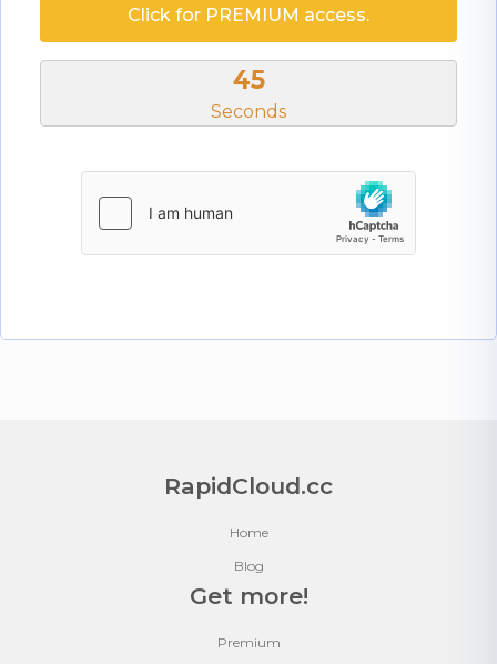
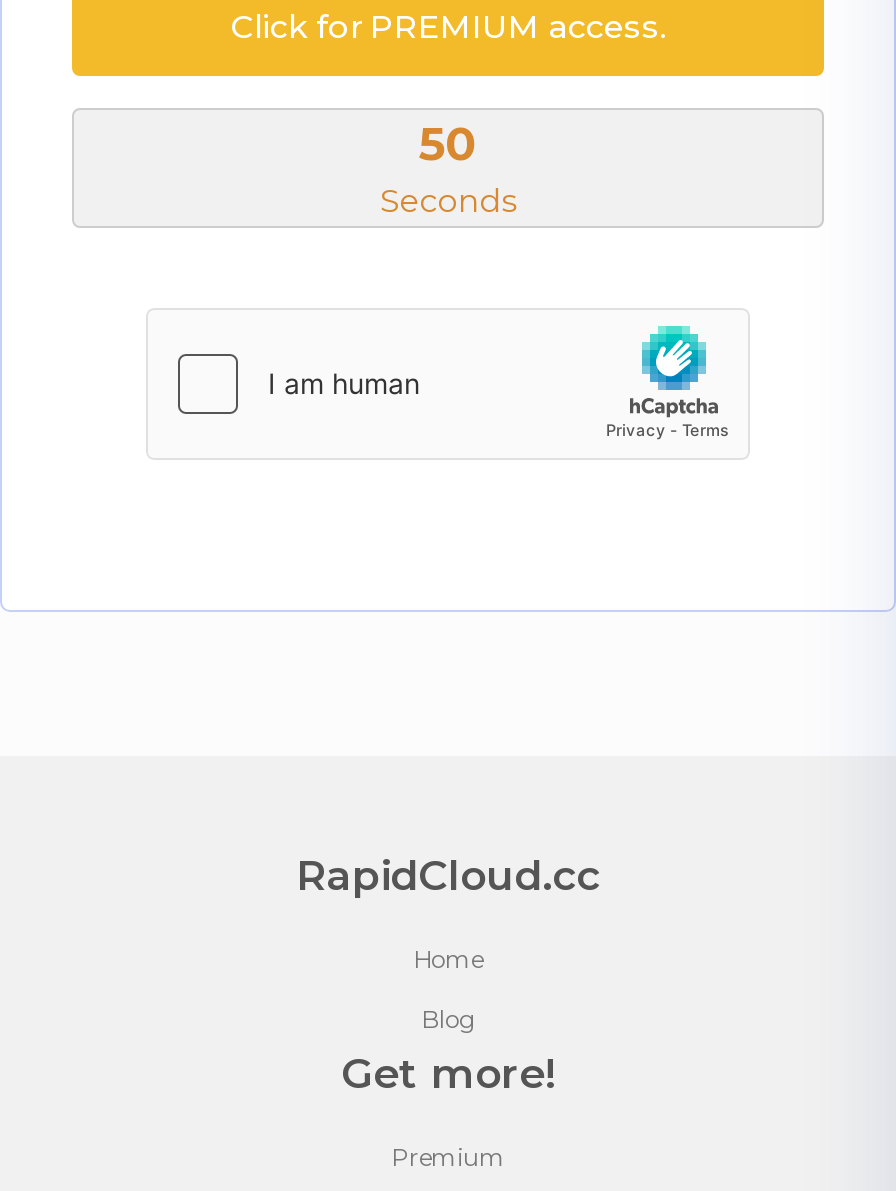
- 45
+ 50
